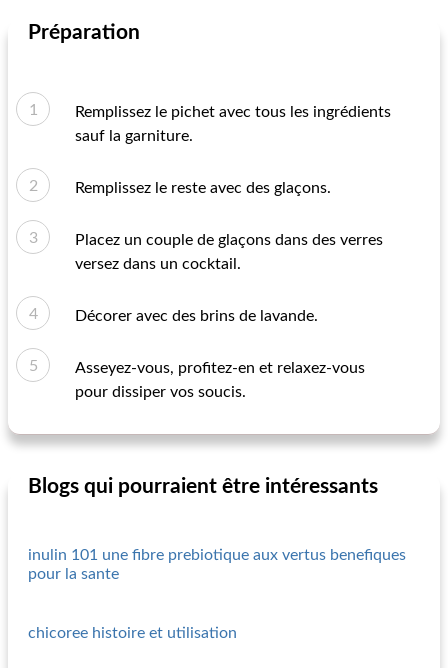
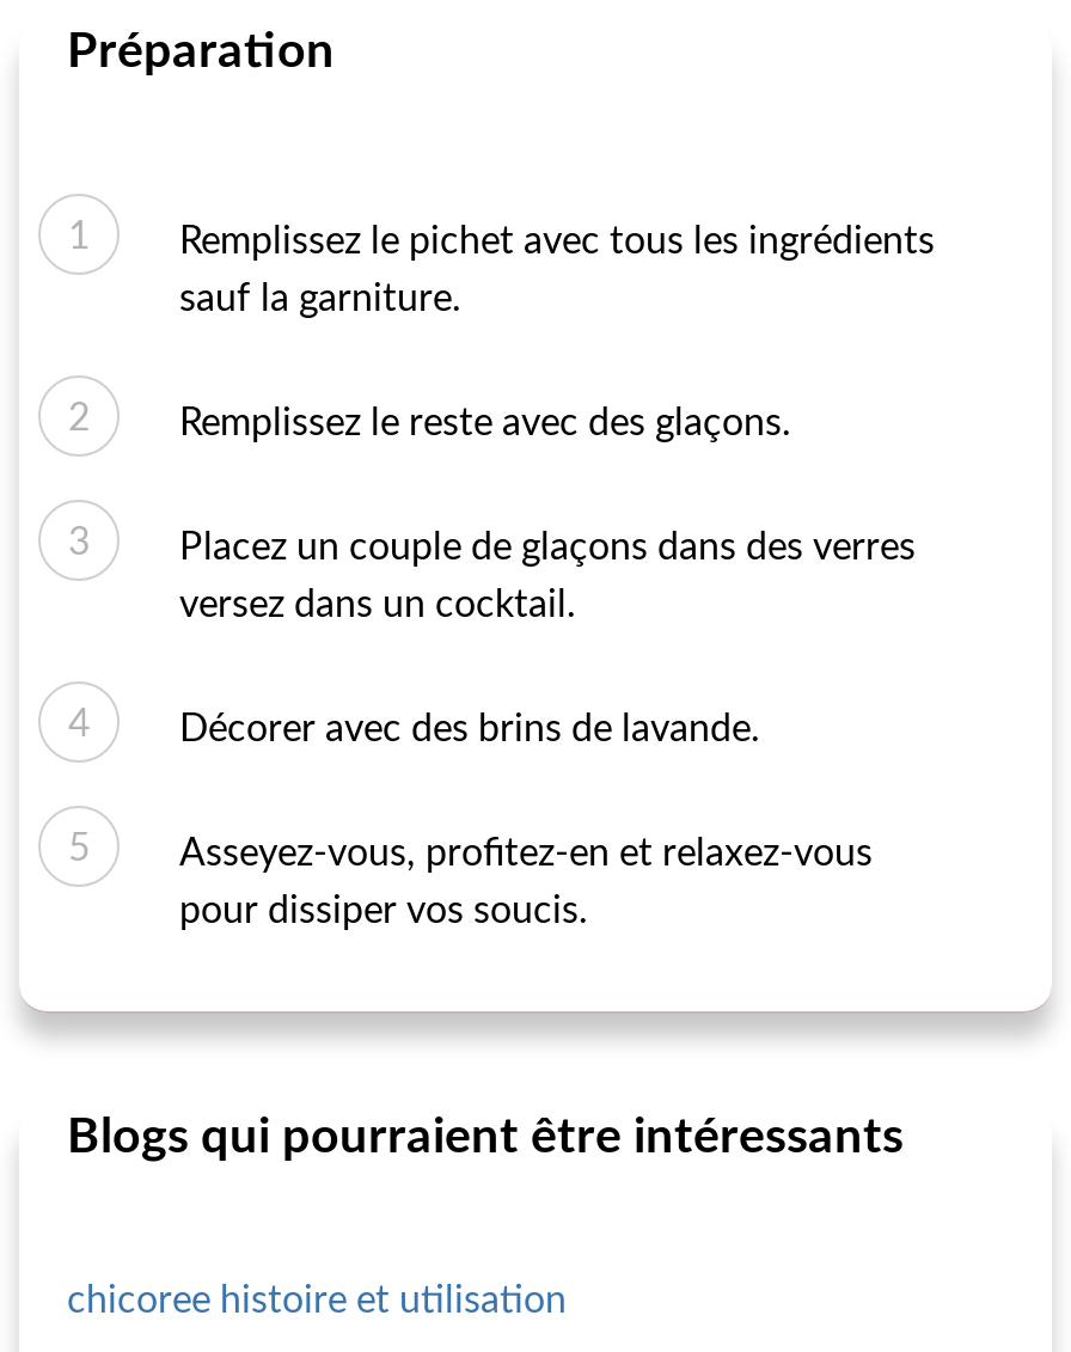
- inulin 101 une fibre prebiotique aux vertus benefiques
- pour la sante
